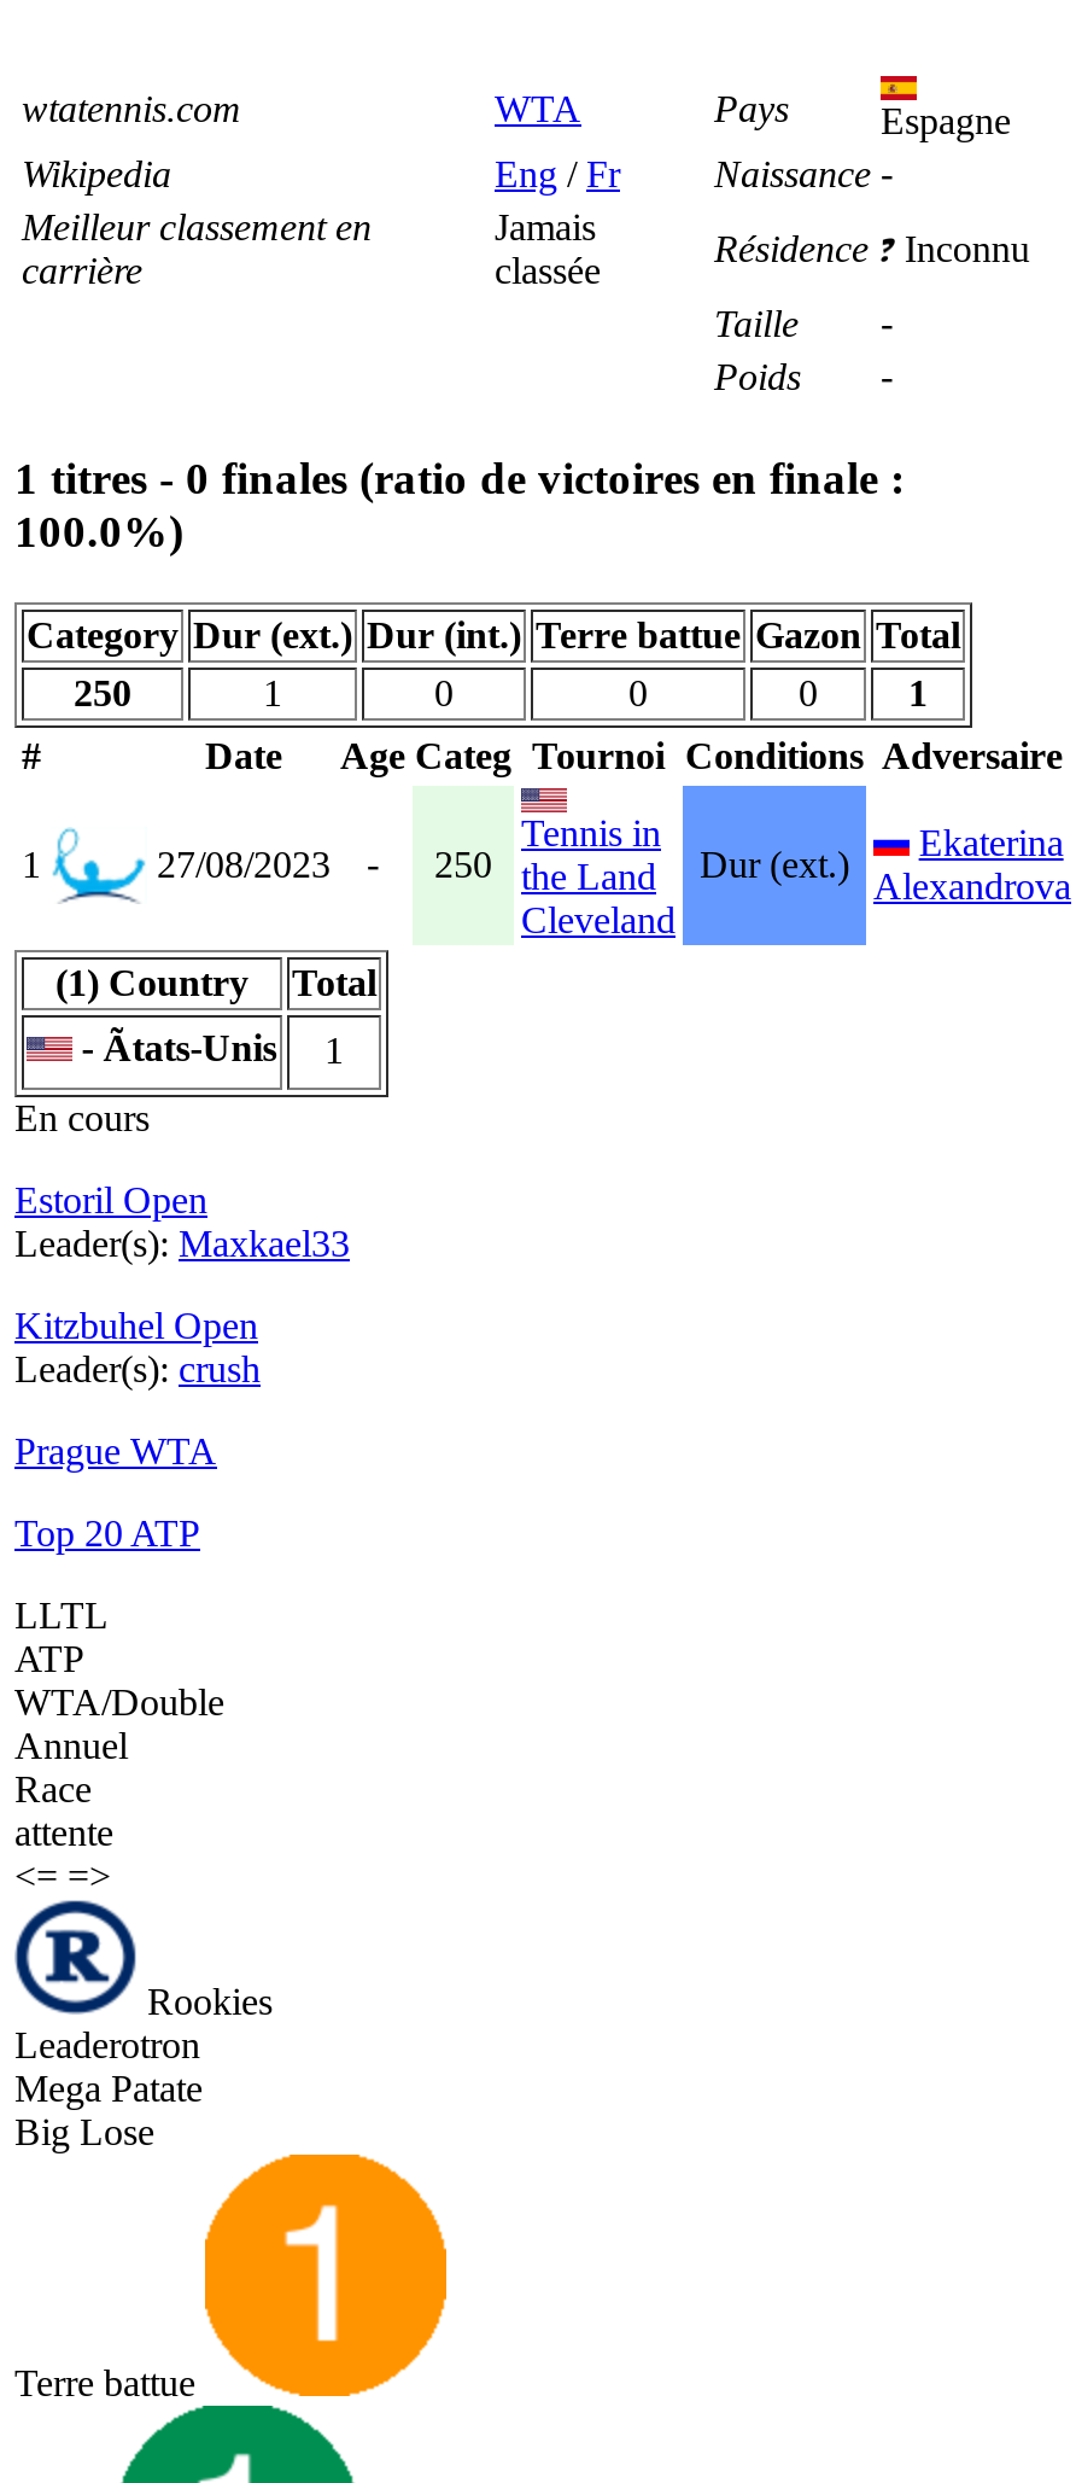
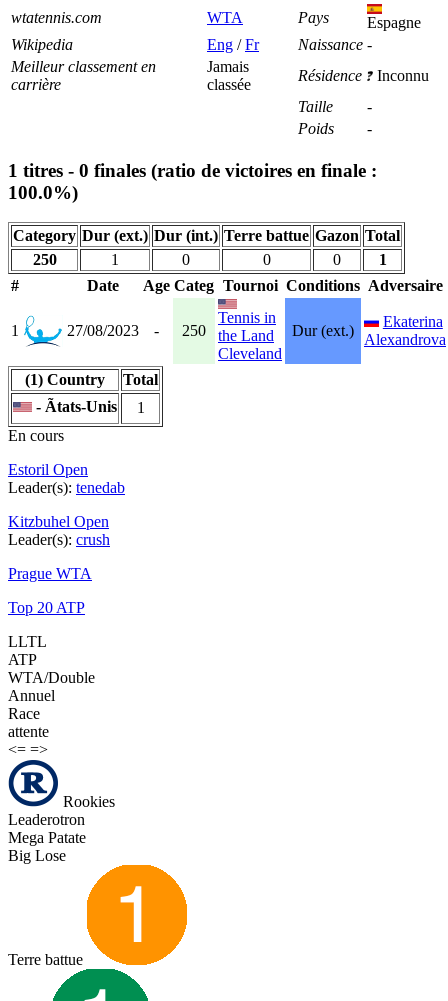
- Leader(s): Maxkael33
+ Leader(s): tenedab
